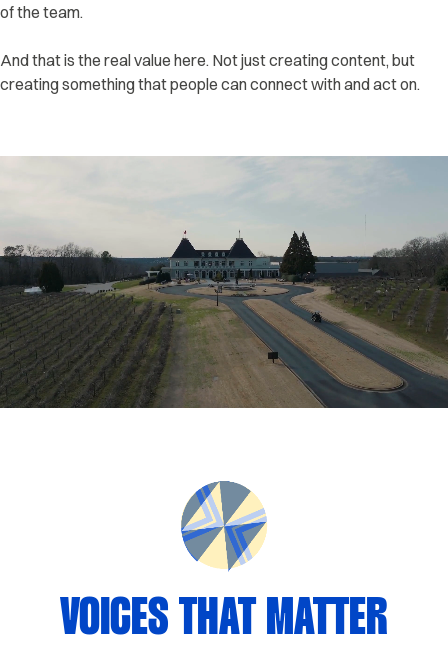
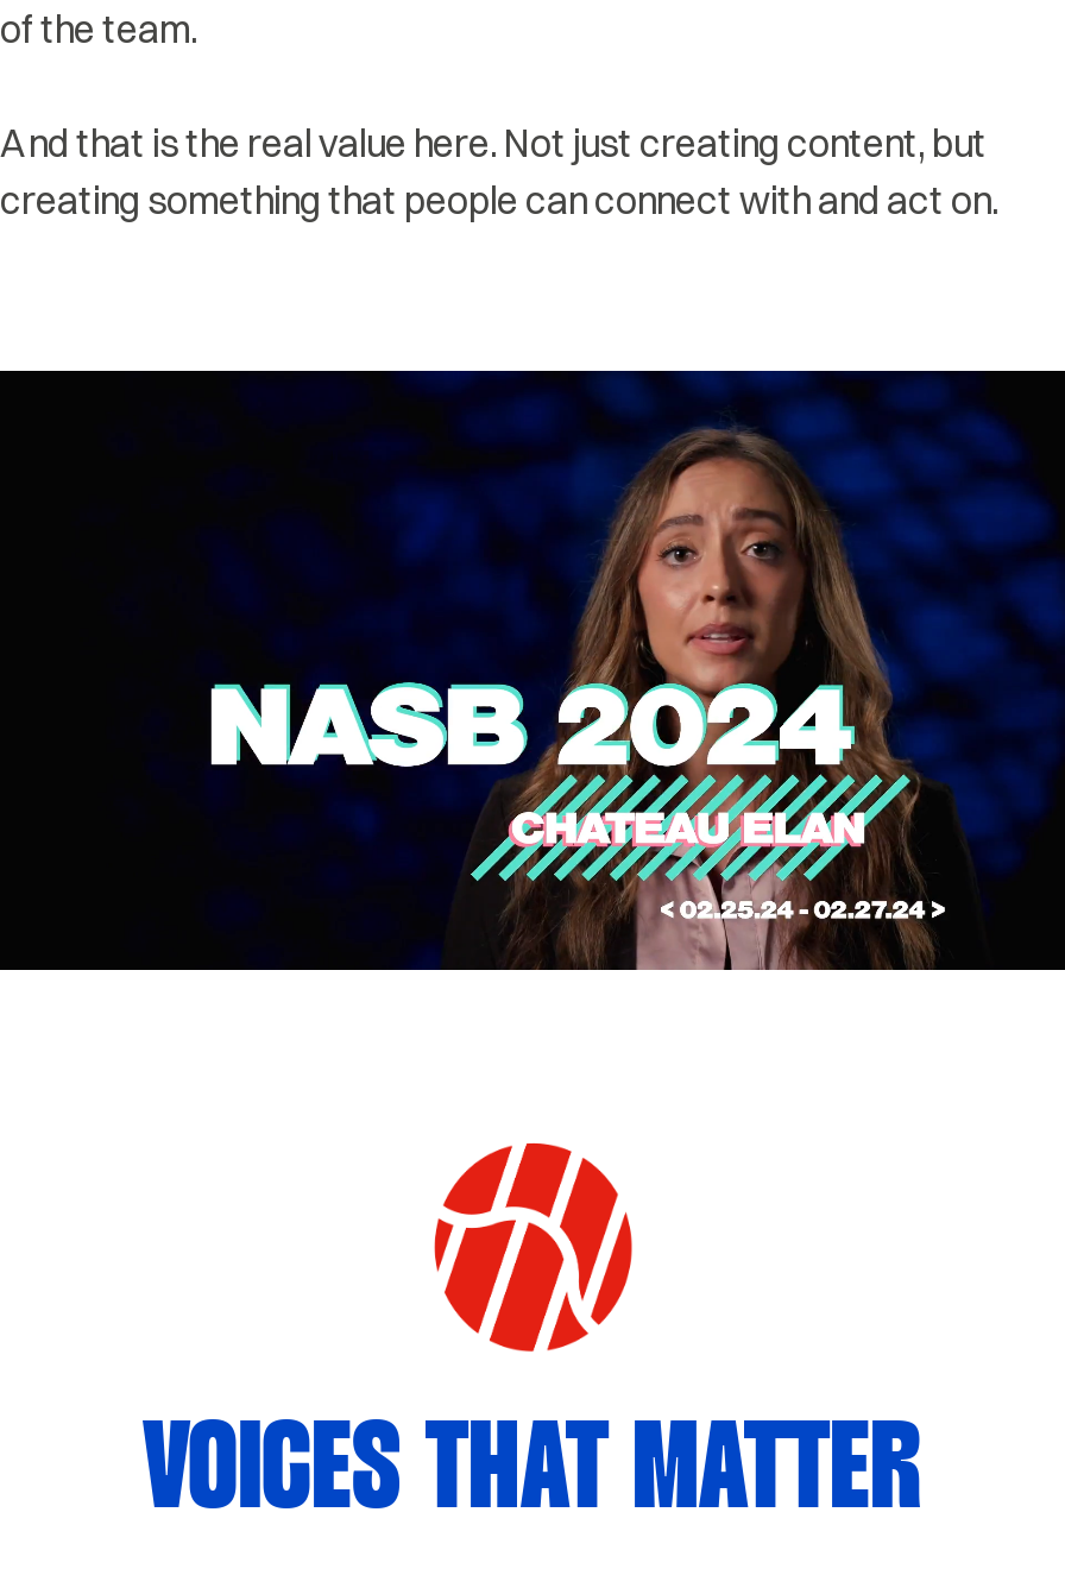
- [image]
+ [image]

- [image]
+ [image]
